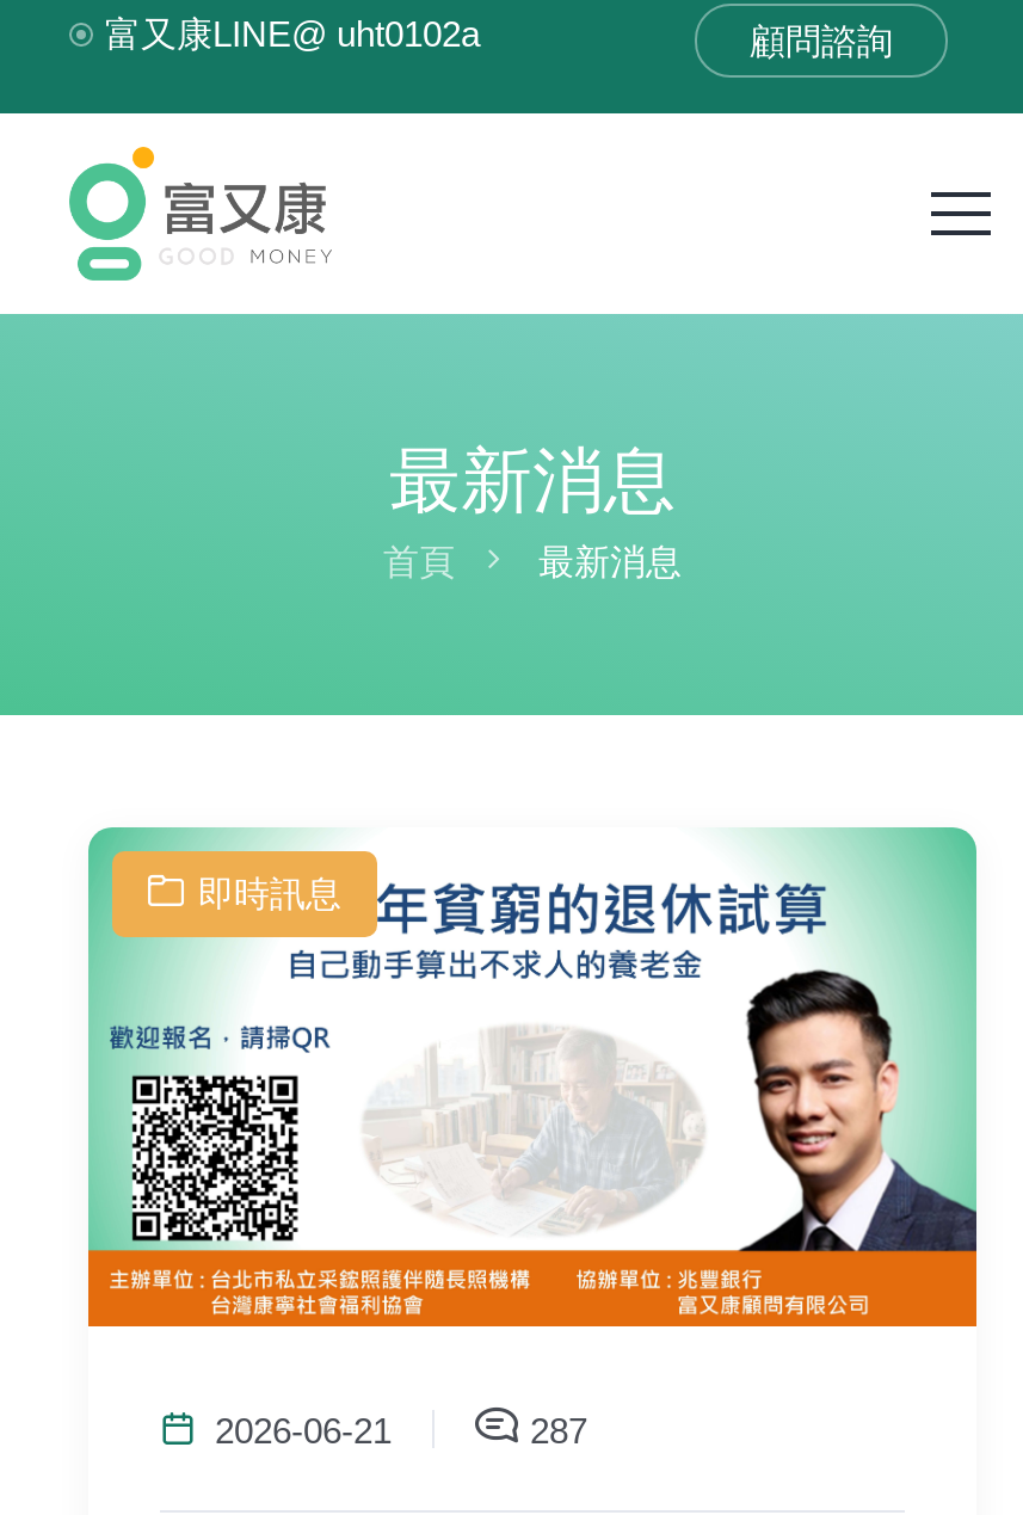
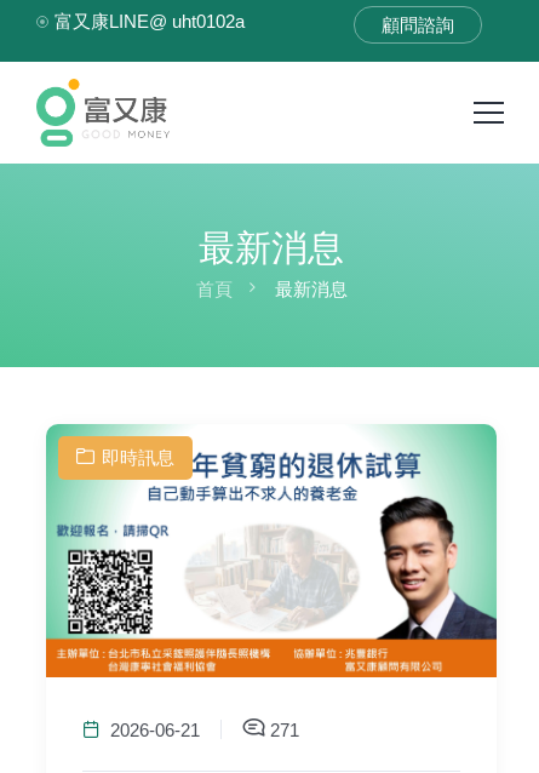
- 287
+ 271
